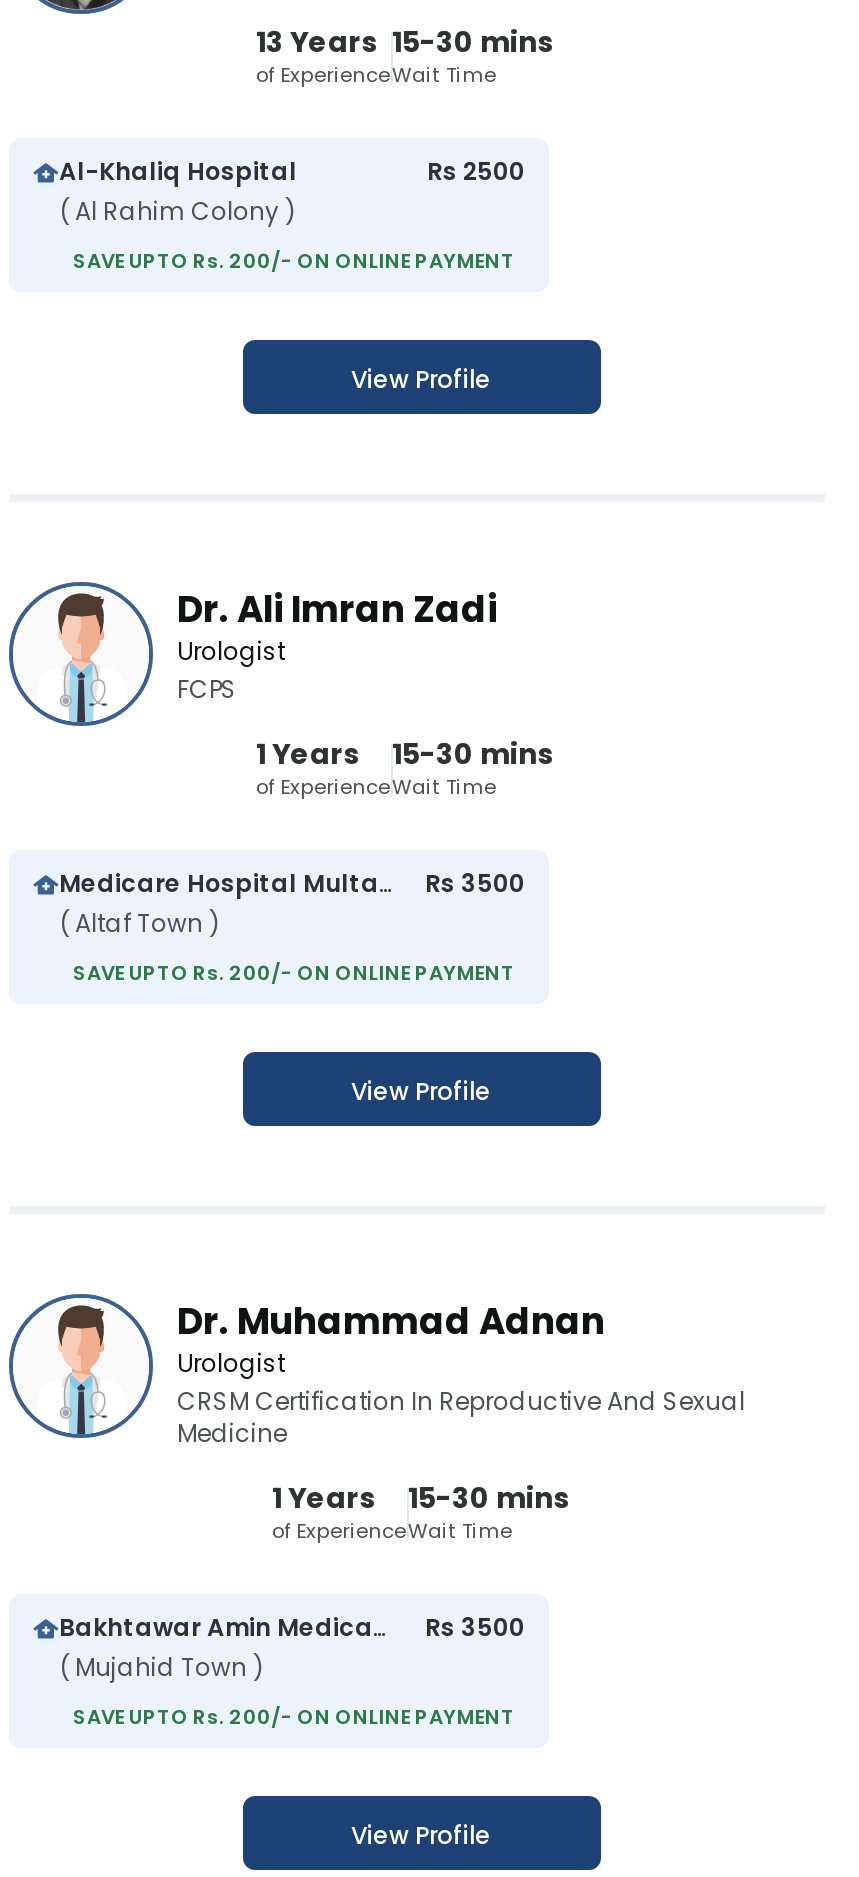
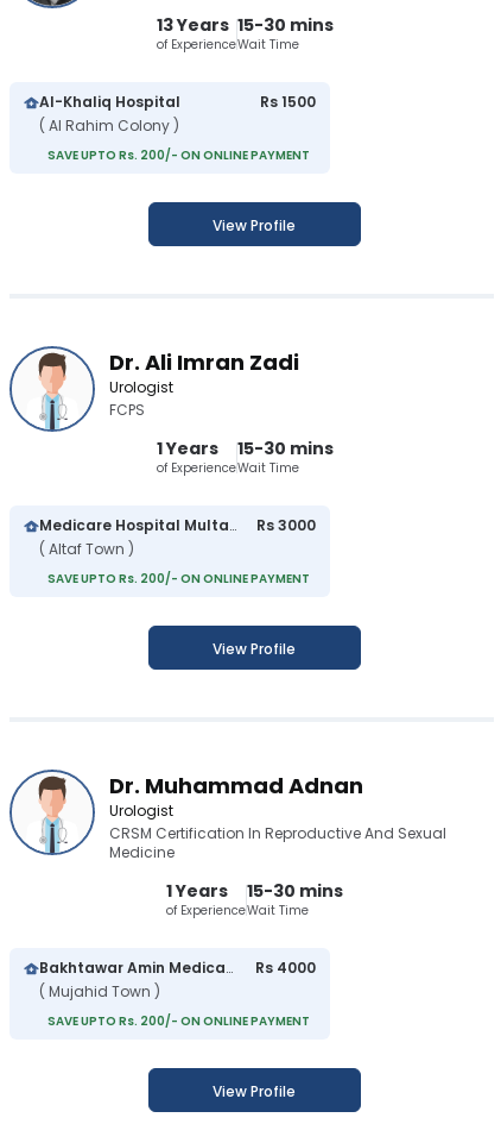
- Rs 2500
+ Rs 1500

- Rs 3500
+ Rs 3000

- Rs 3500
+ Rs 4000
